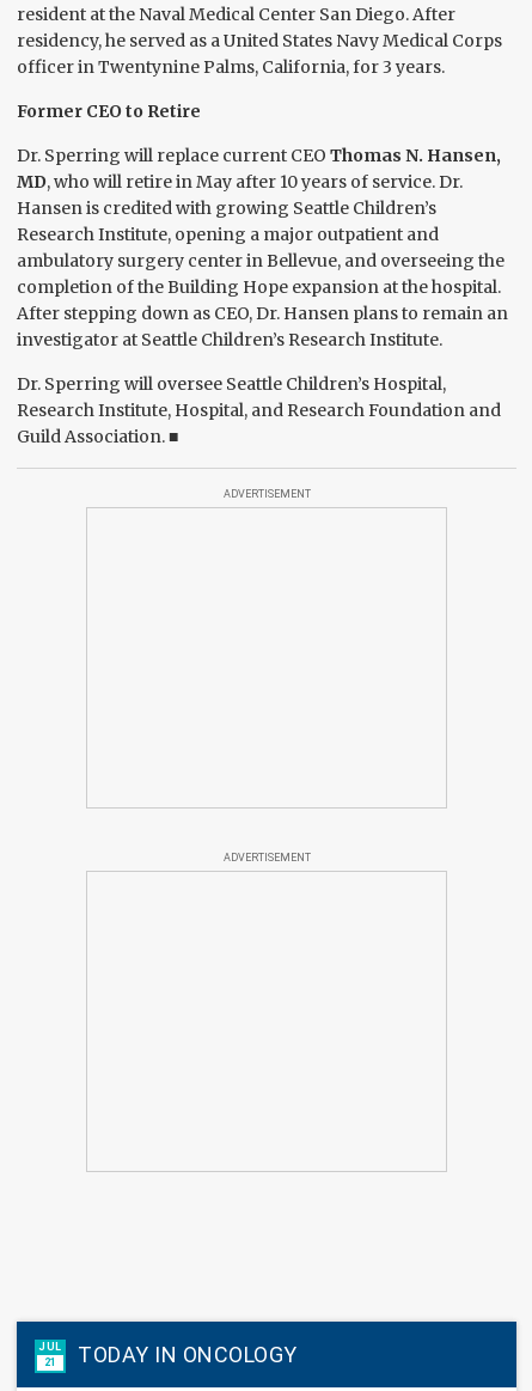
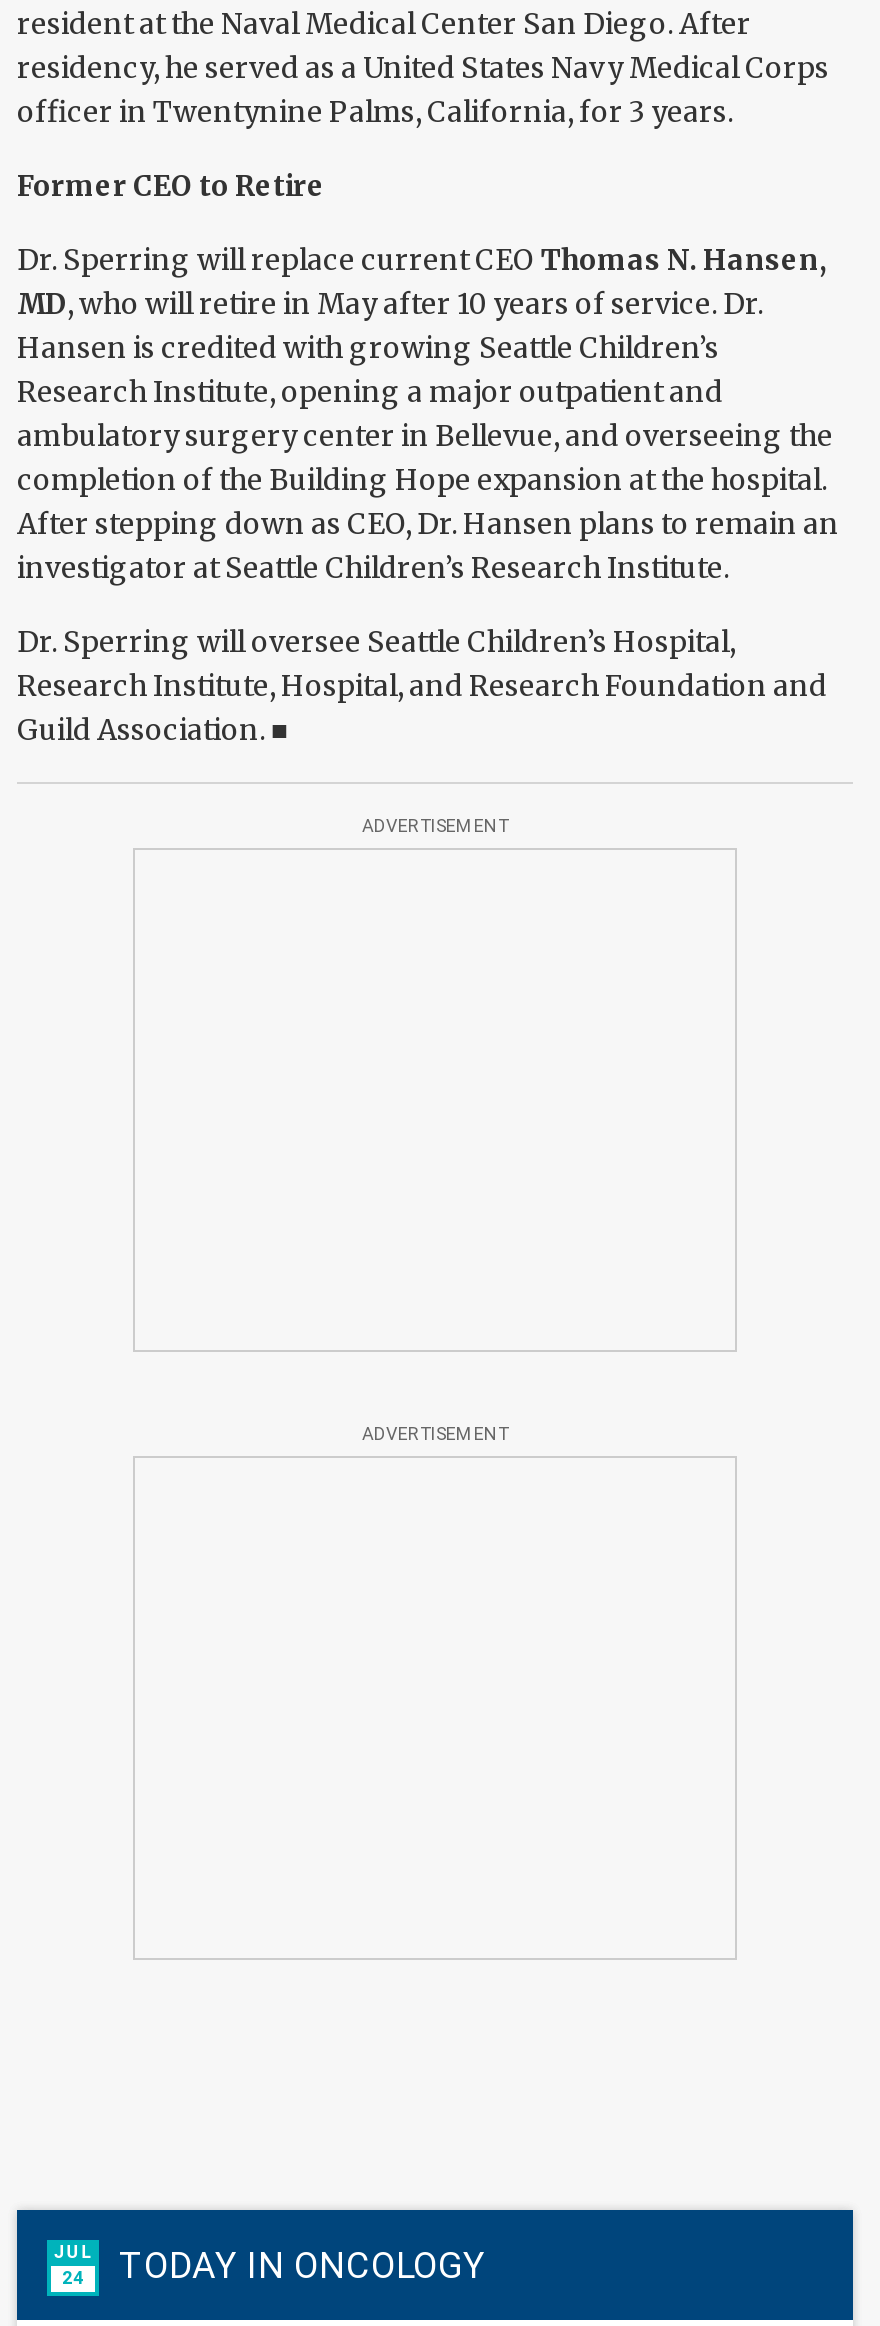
- JUL 21 TODAY IN ONCOLOGY
+ JUL 24 TODAY IN ONCOLOGY
